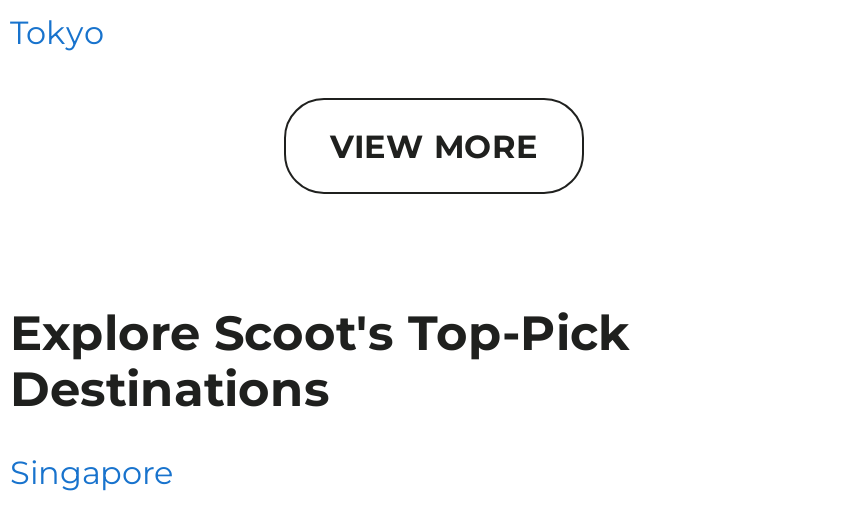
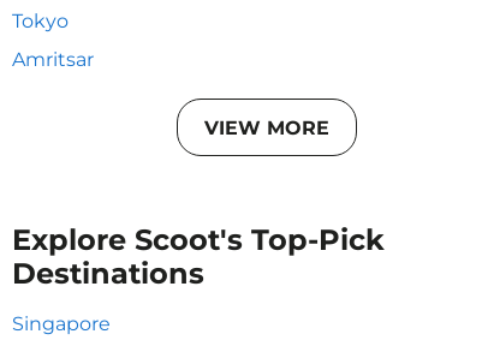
+ Amritsar
